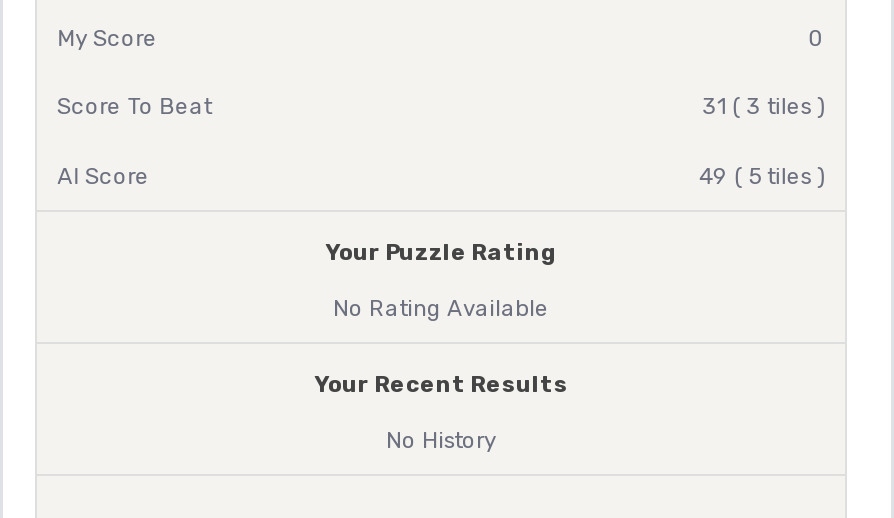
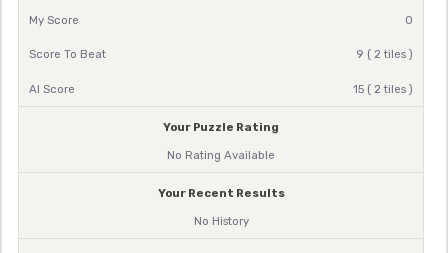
- 31 ( 3 tiles )
+ 9 ( 2 tiles )

- 49 ( 5 tiles )
+ 15 ( 2 tiles )
